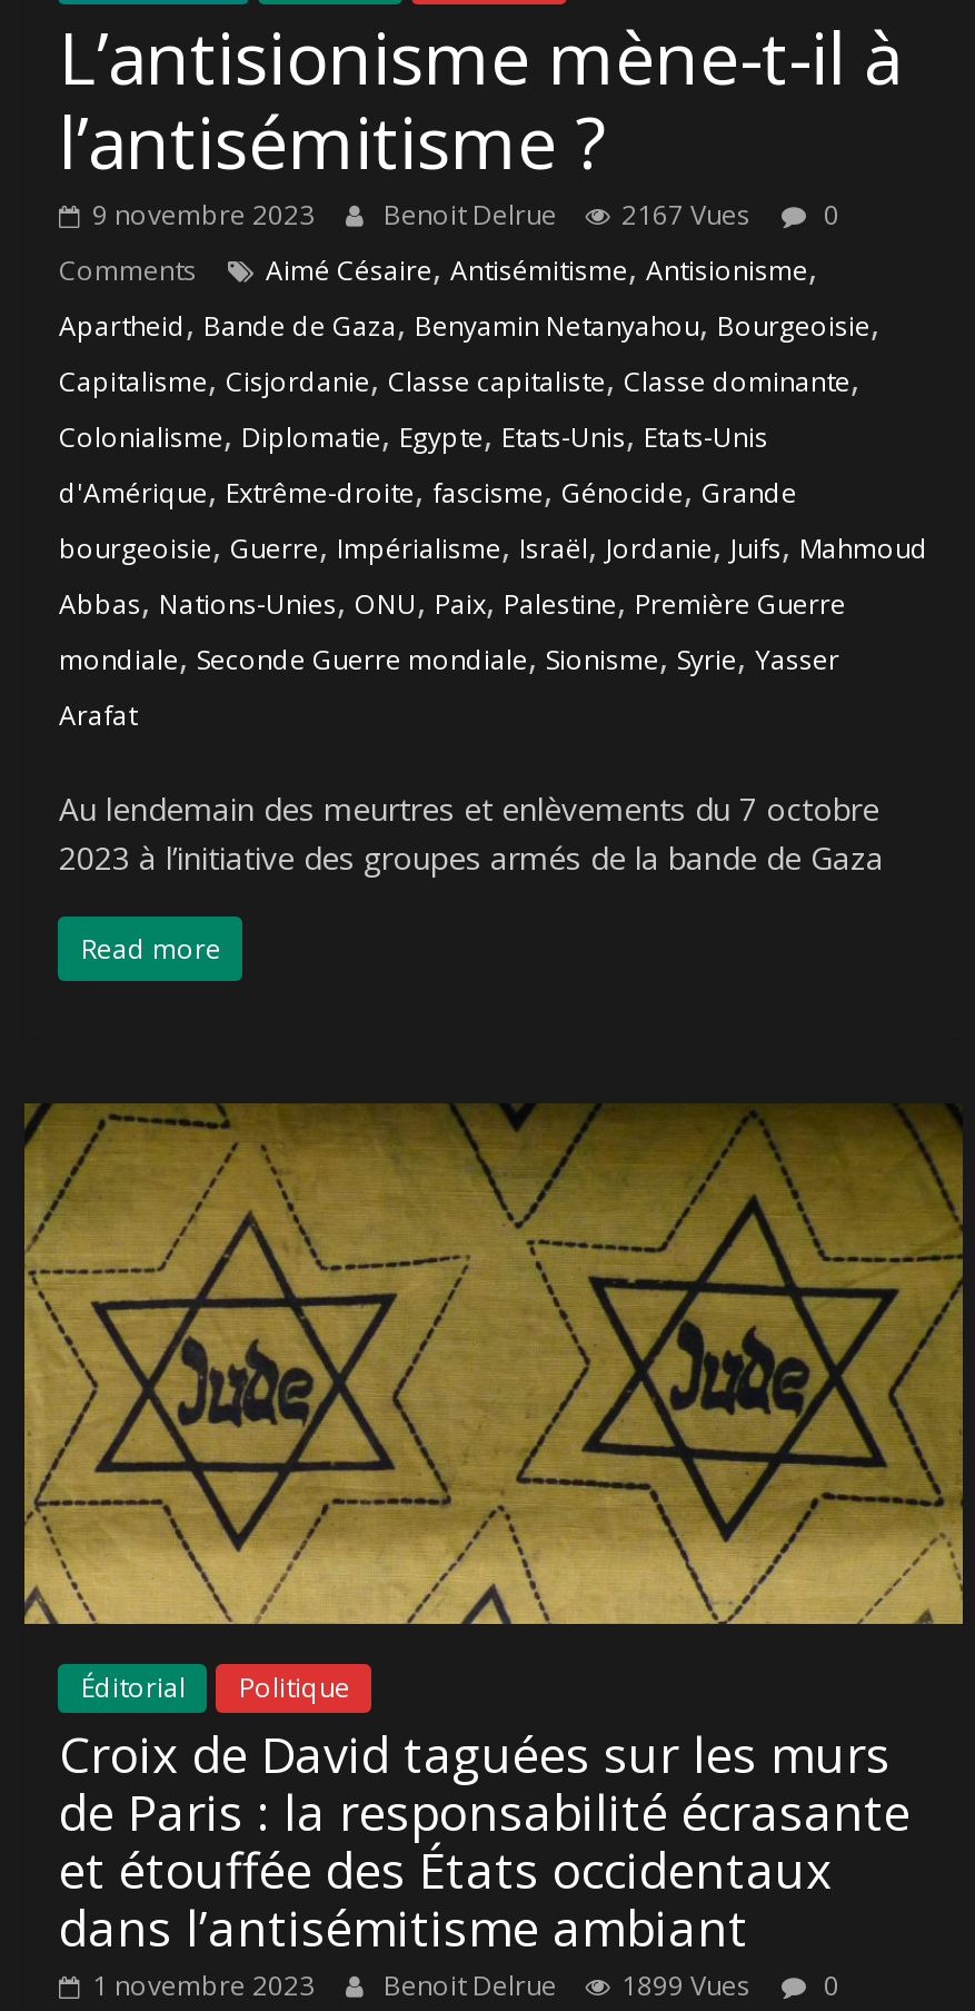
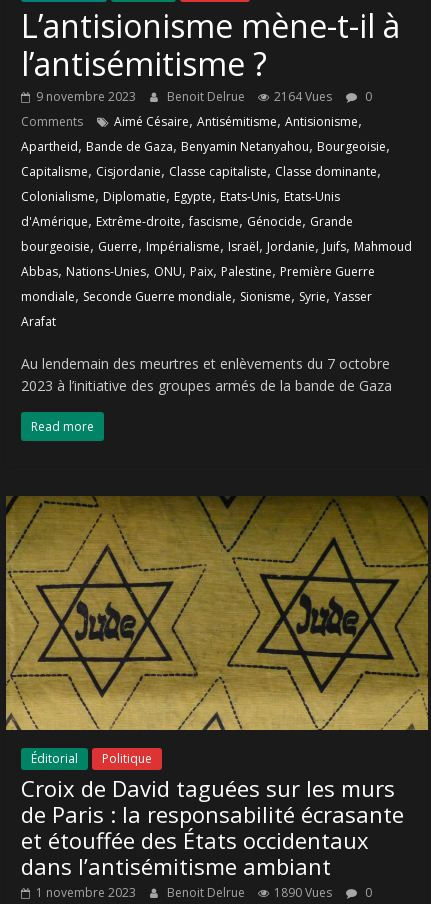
- 9 novembre 2023 Benoit Delrue 2167 Vues 0
+ 9 novembre 2023 Benoit Delrue 2164 Vues 0

- 1 novembre 2023 Benoit Delrue 1899 Vues 0
+ 1 novembre 2023 Benoit Delrue 1890 Vues 0
